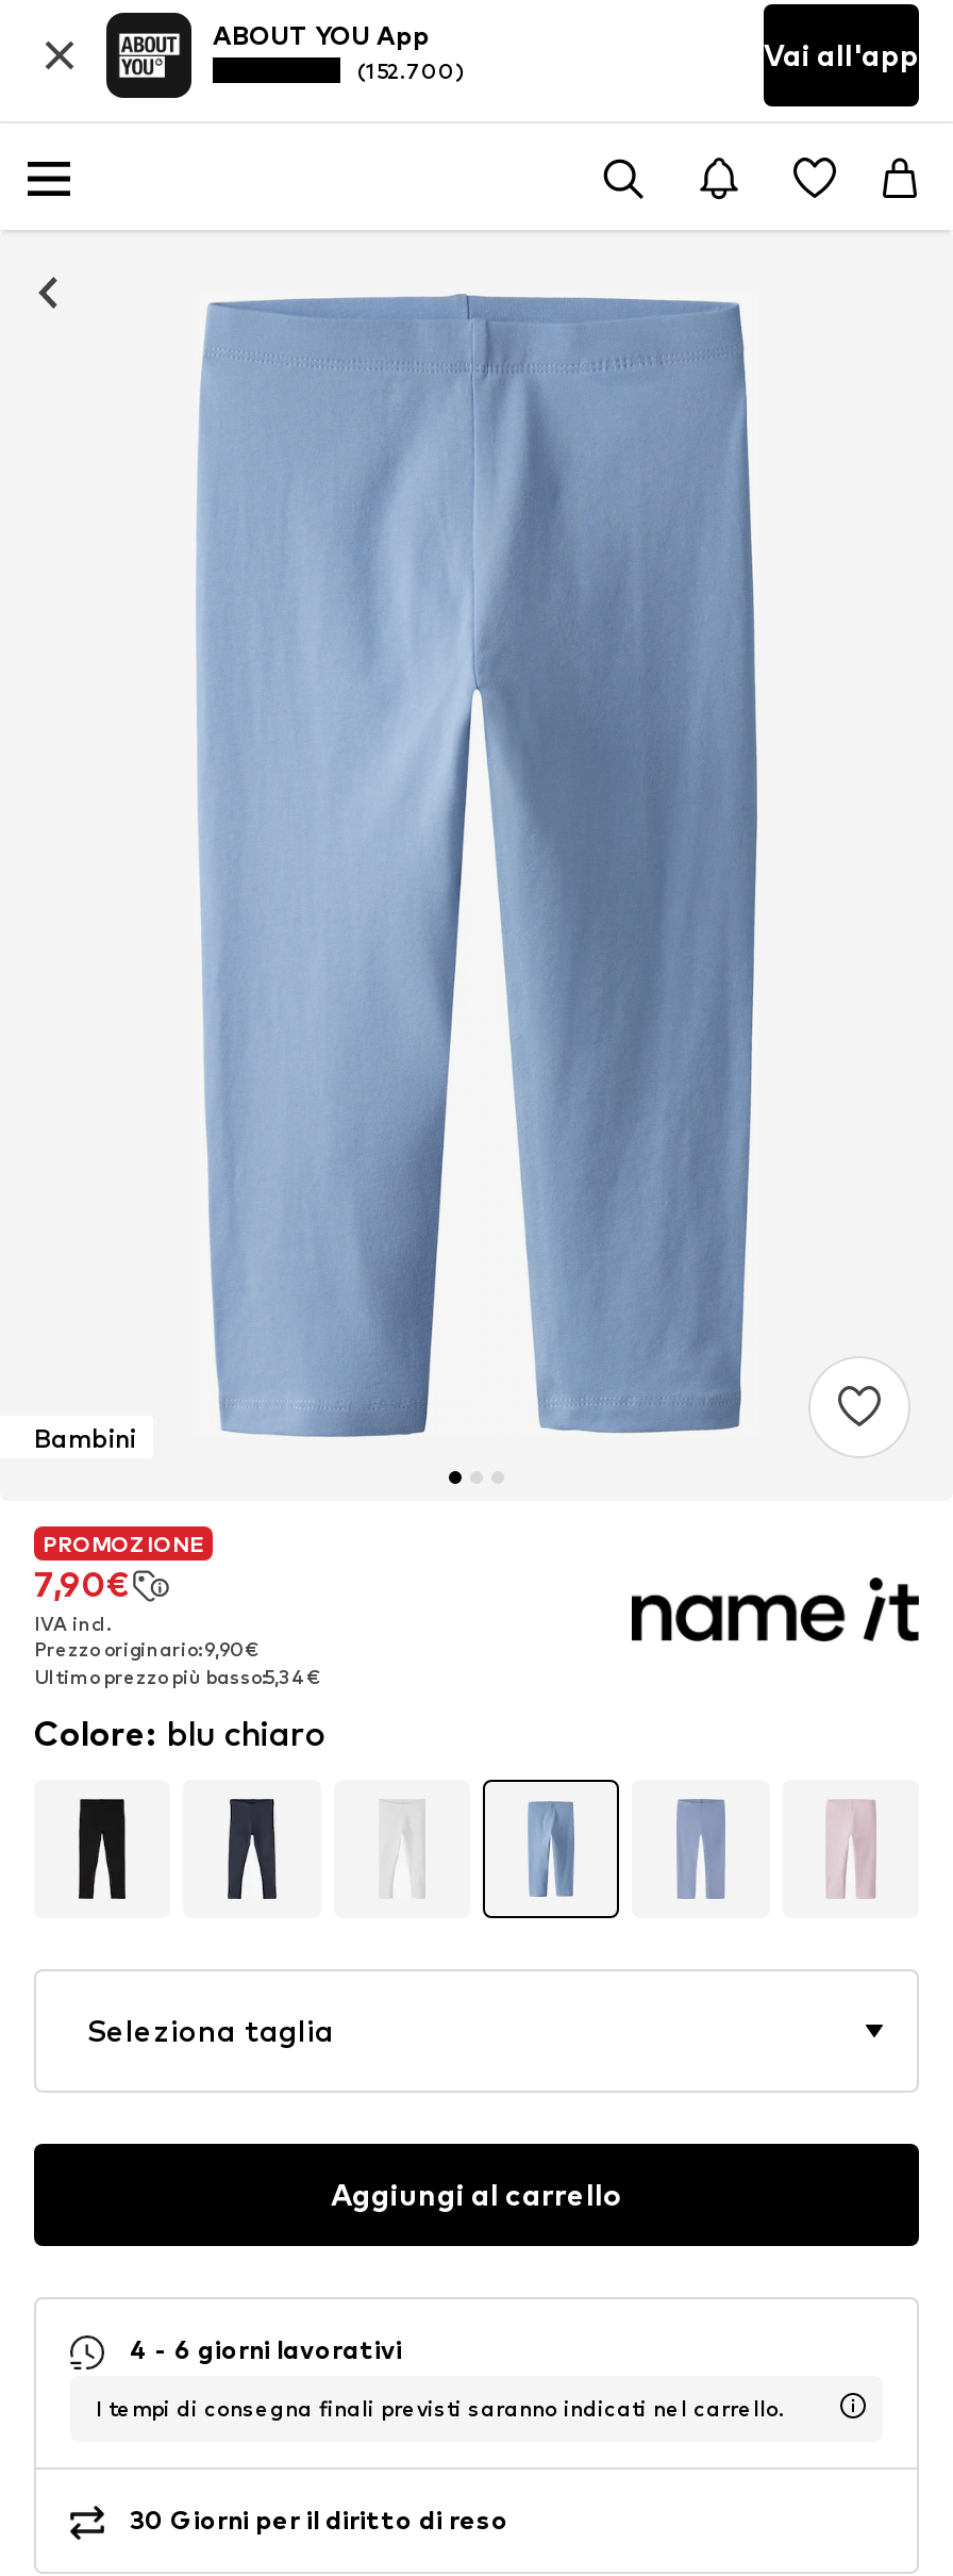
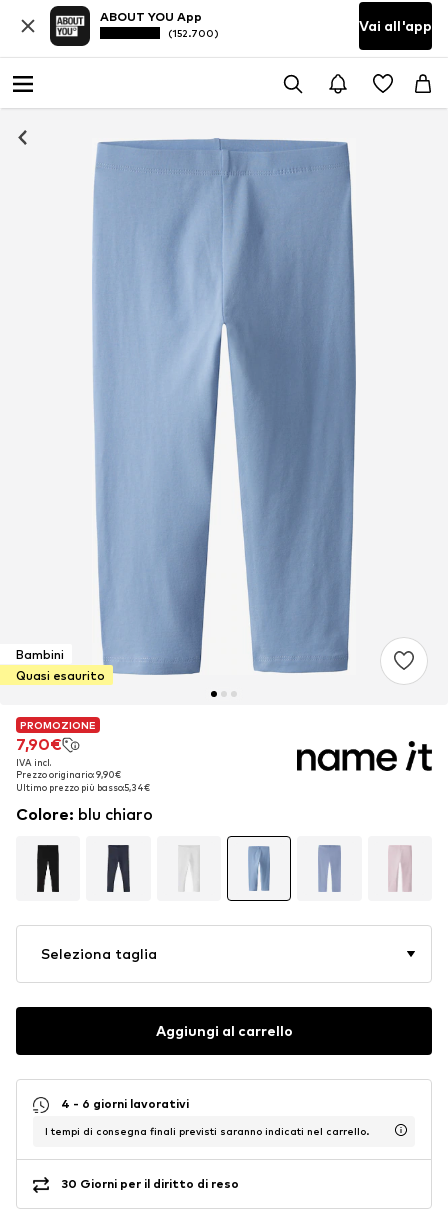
moved up: Bambini

+ Quasi esaurito
